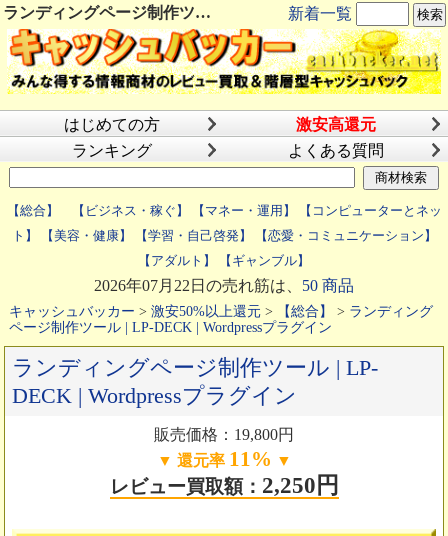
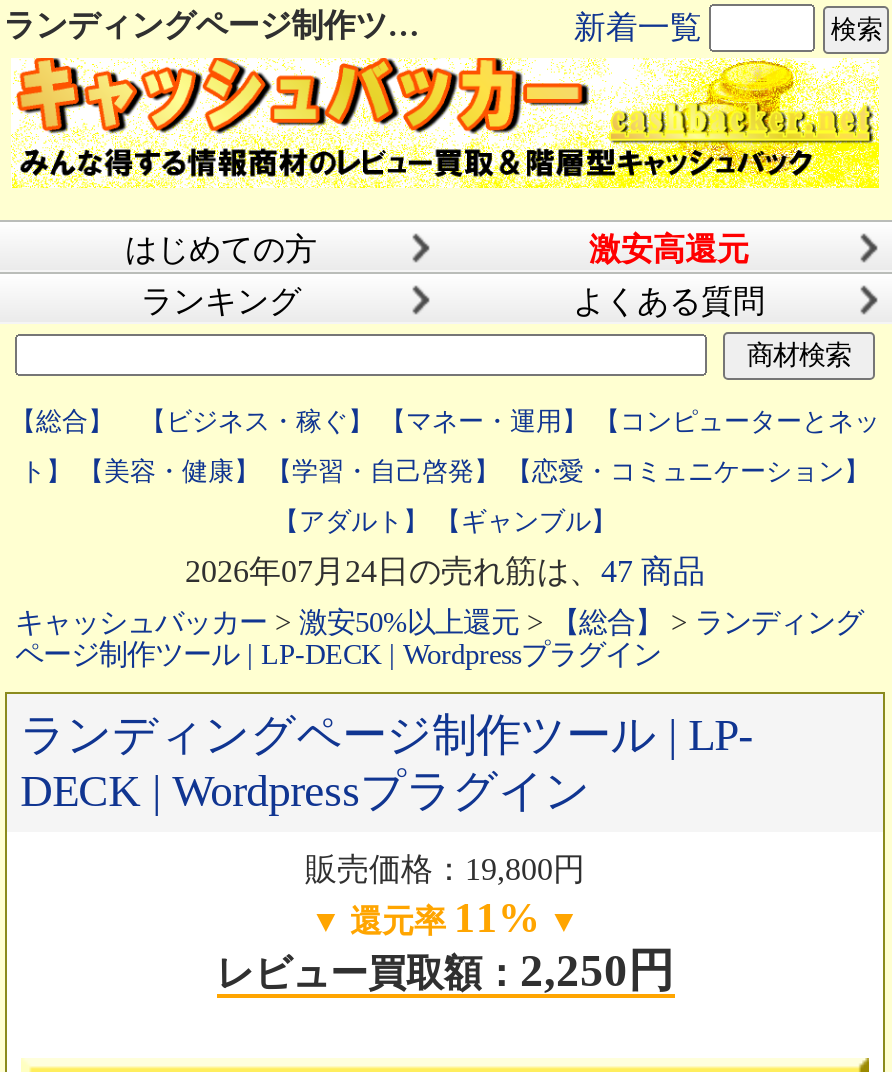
- 2026年07月22日の売れ筋は、50 商品
+ 2026年07月24日の売れ筋は、47 商品
